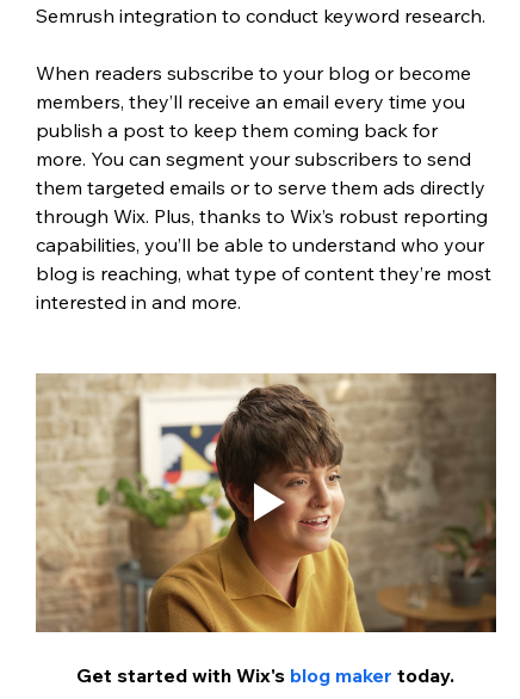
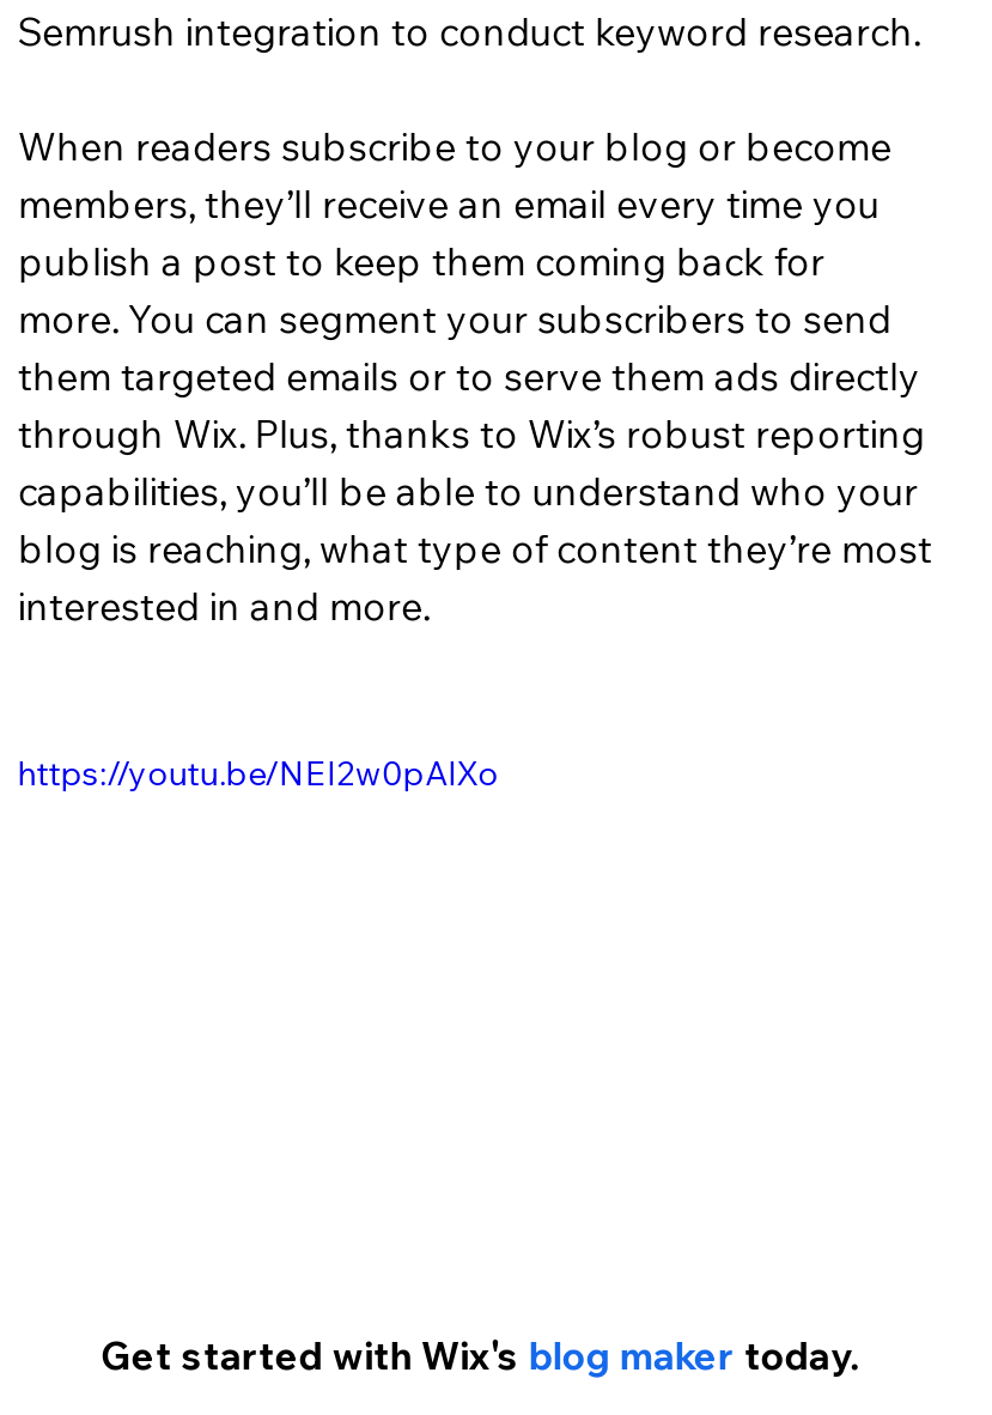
+ https://youtu.be/NEI2w0pAlXo

- [image]
